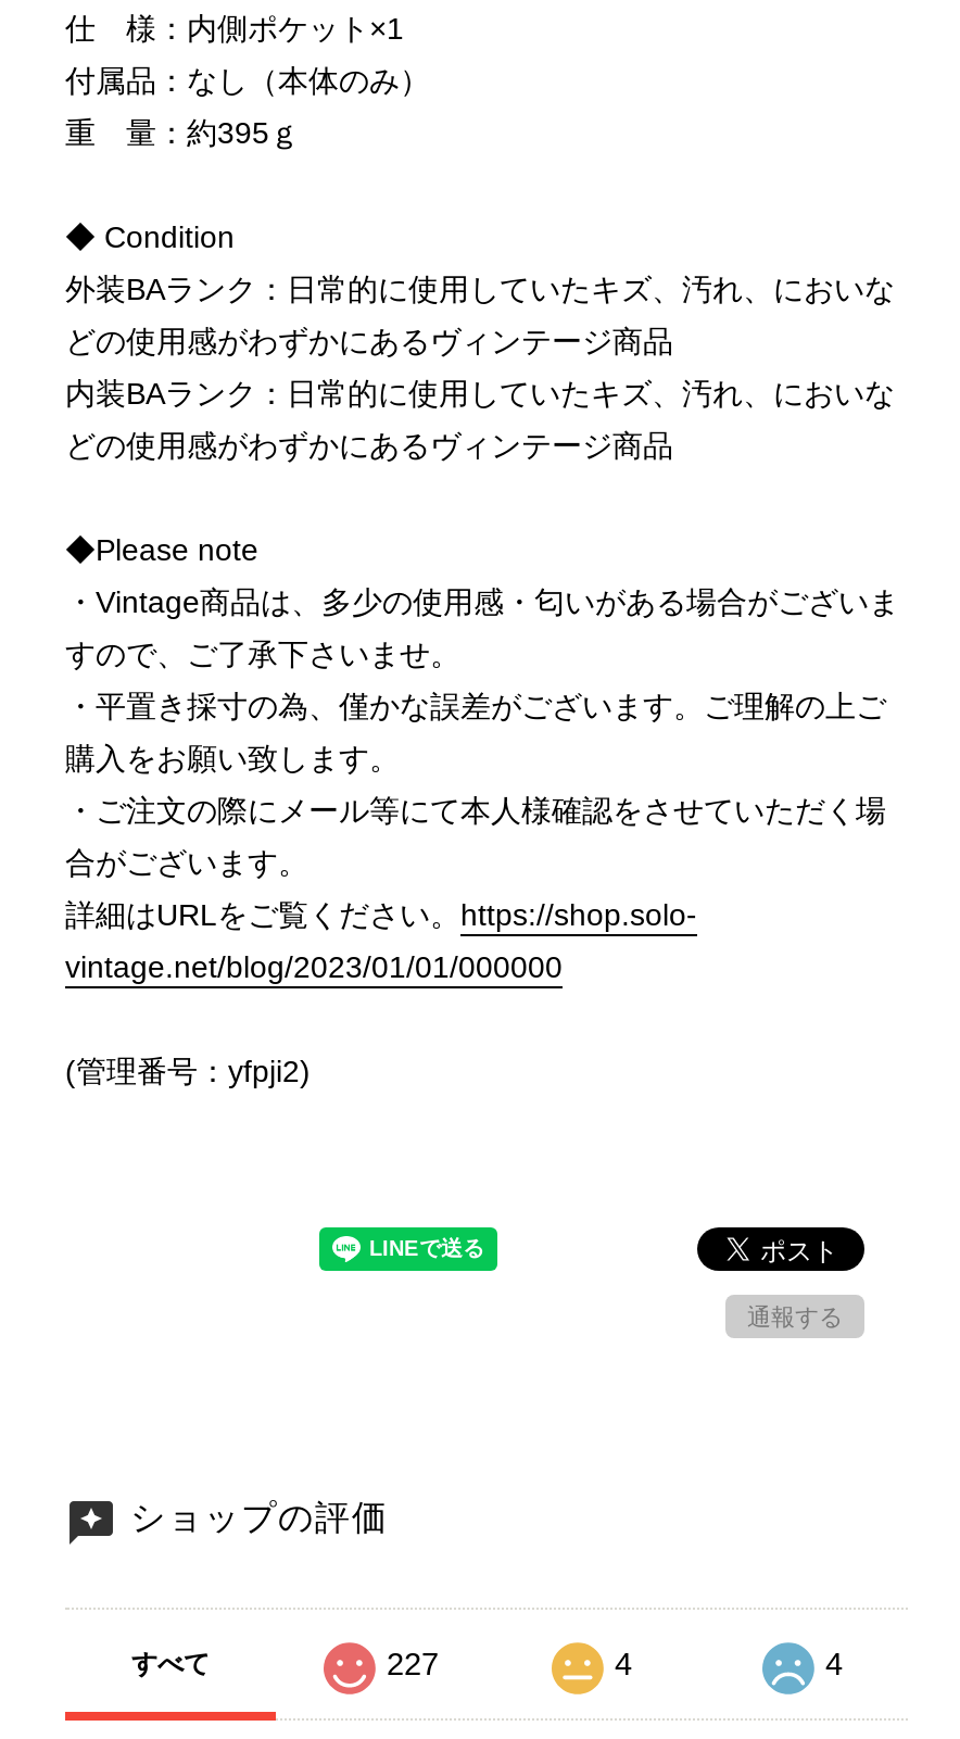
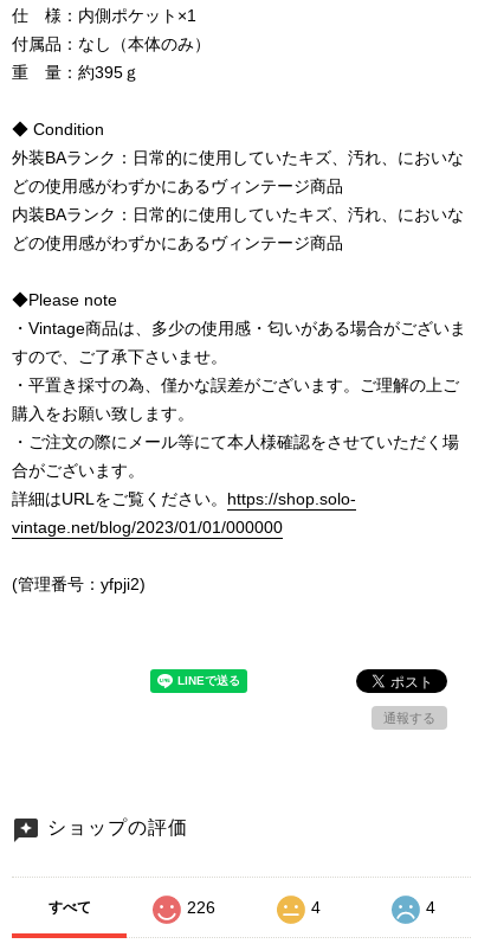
- 227
+ 226
